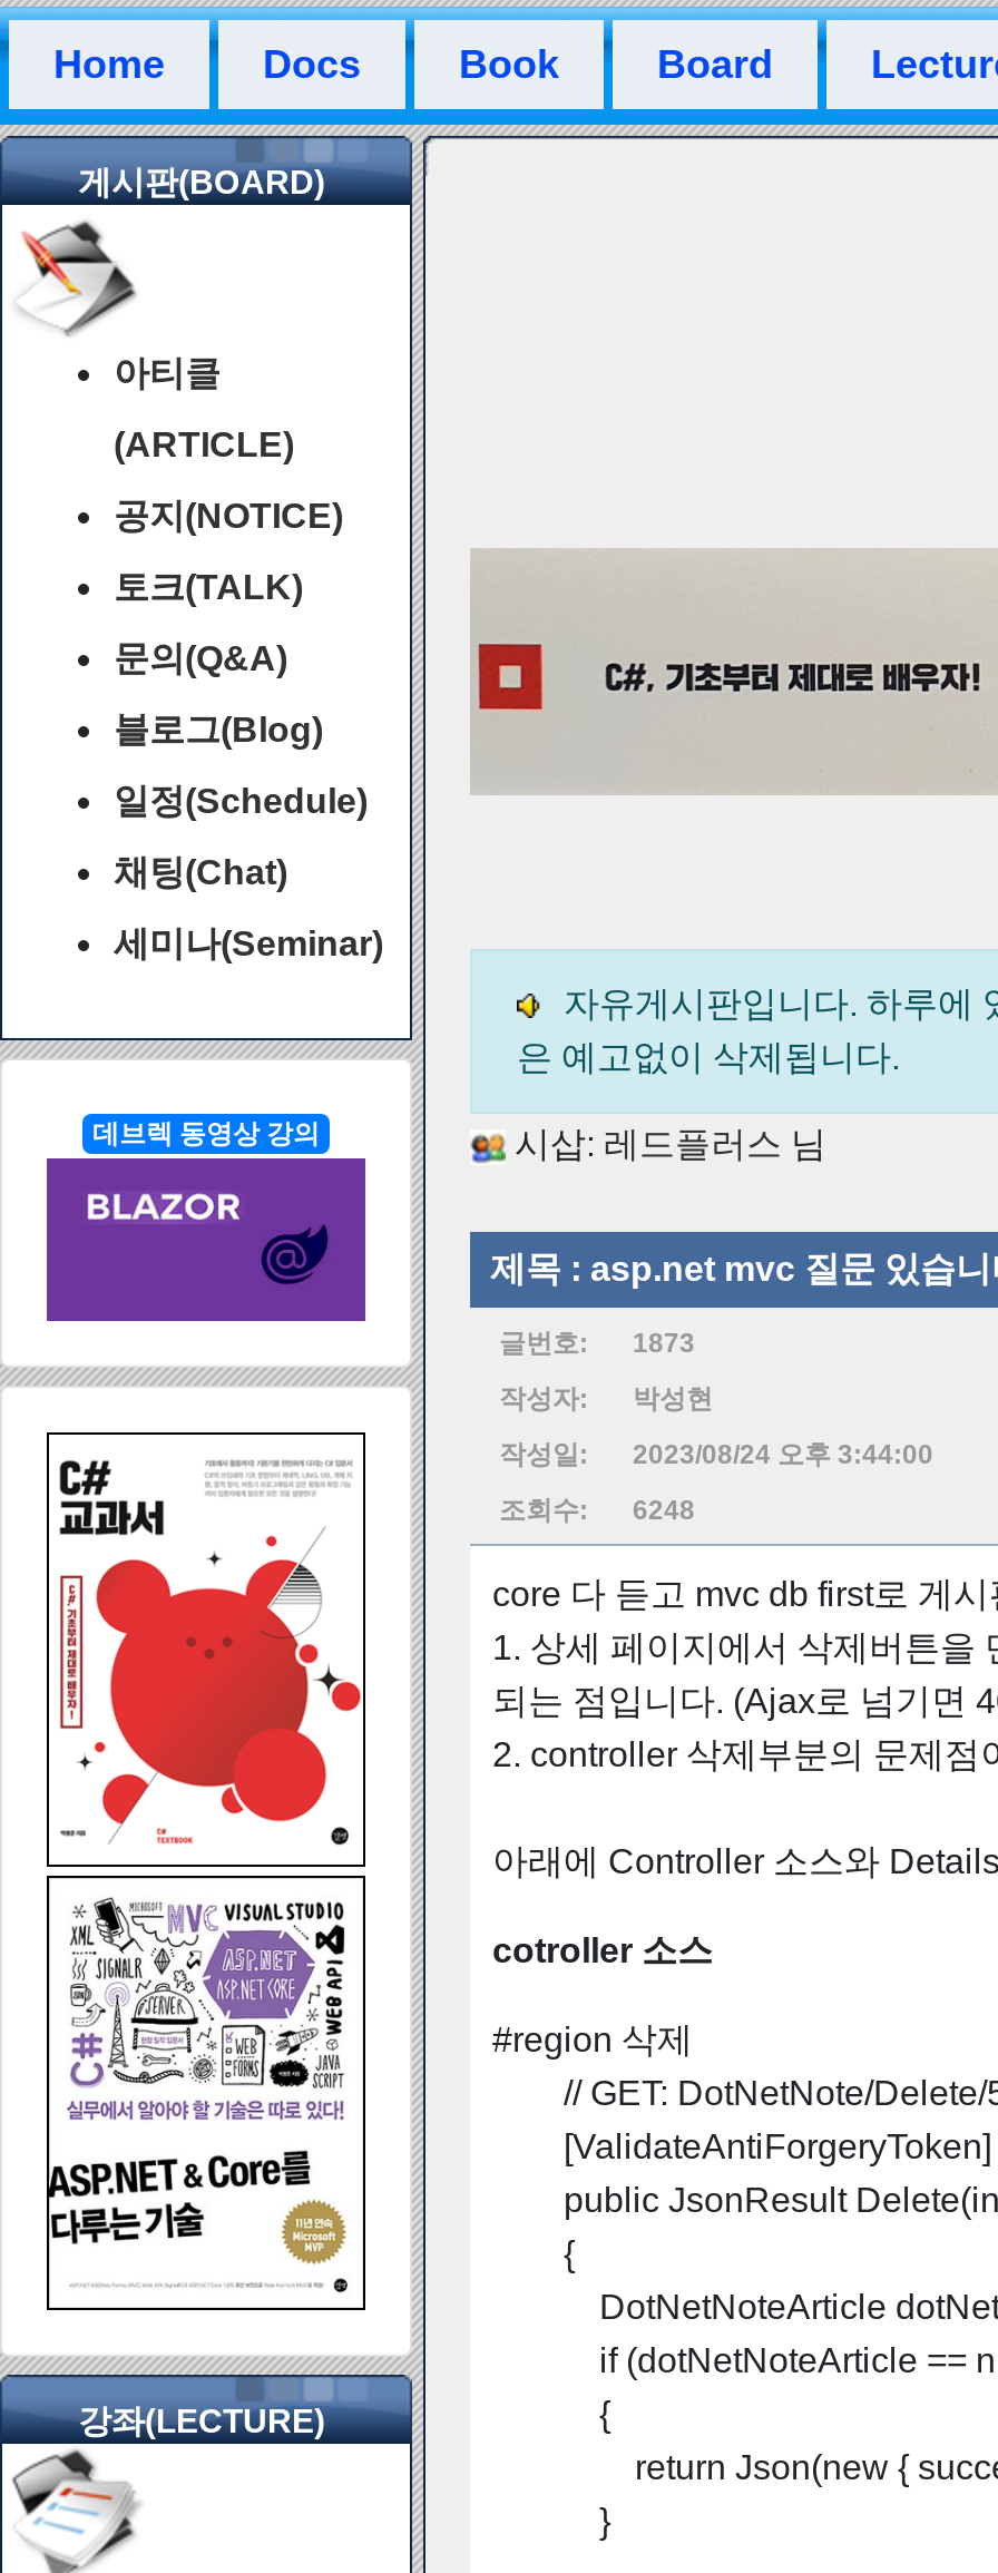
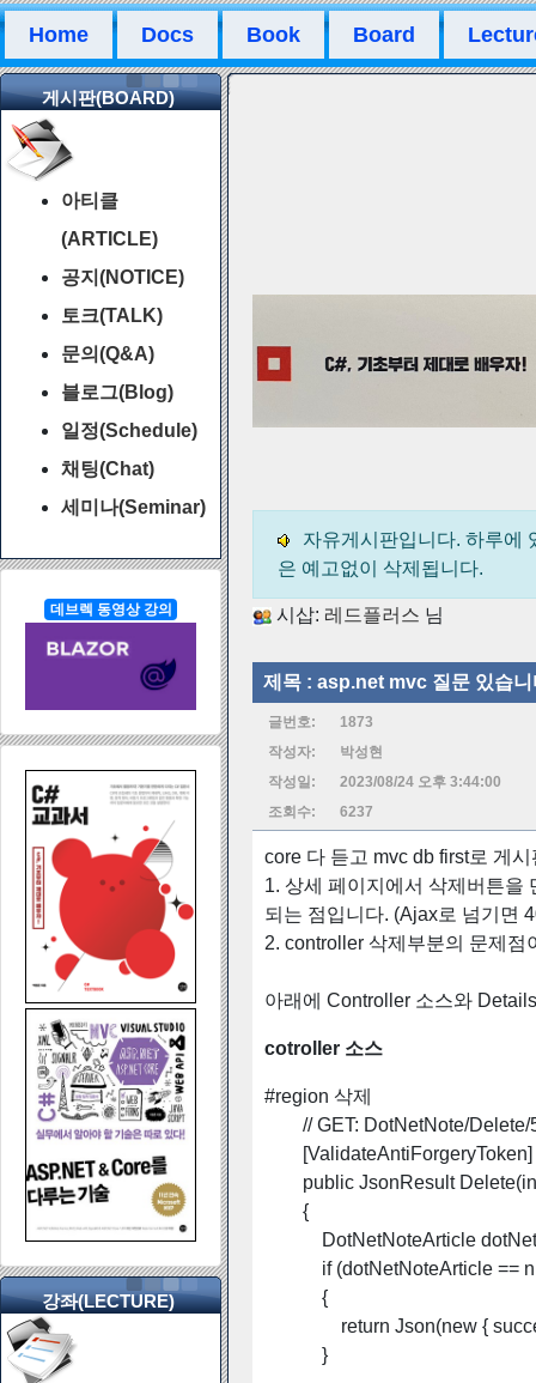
- 조회수: 6248
+ 조회수: 6237
